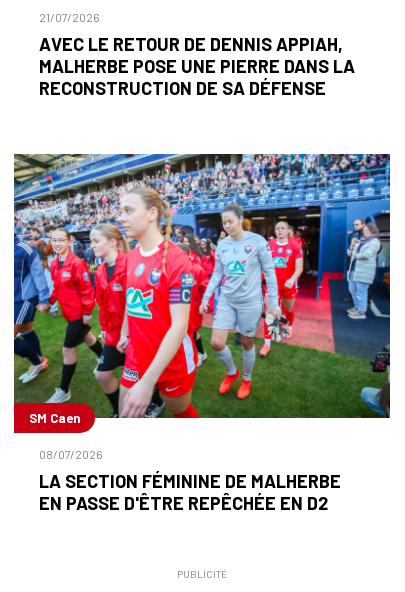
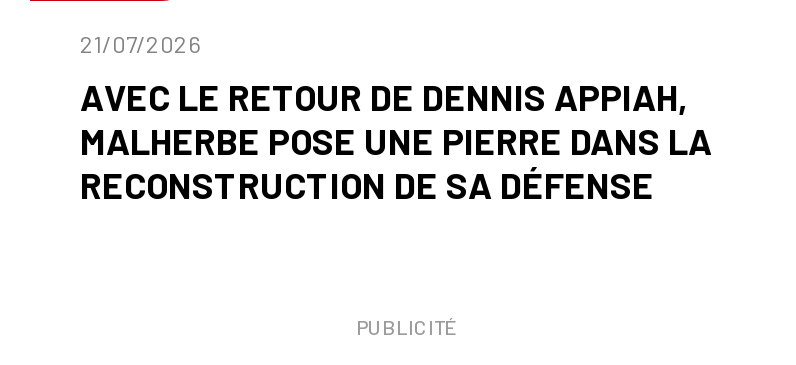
- [image]
- SM Caen
- 08/07/2026
- LA SECTION FÉMININE DE MALHERBE
- EN PASSE D'ÊTRE REPÊCHÉE EN D2
